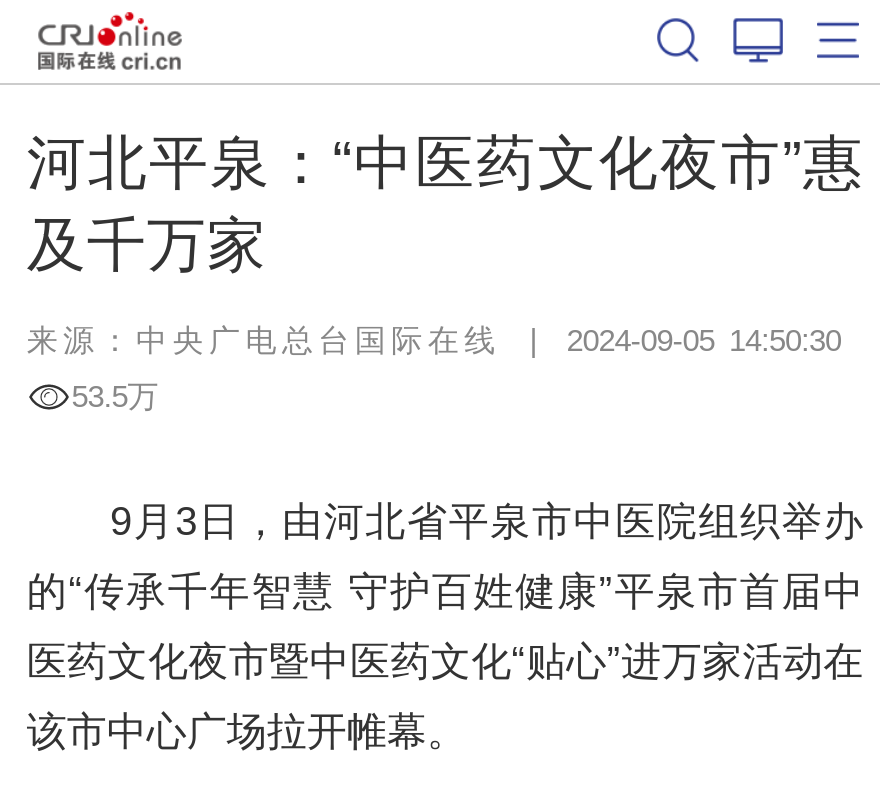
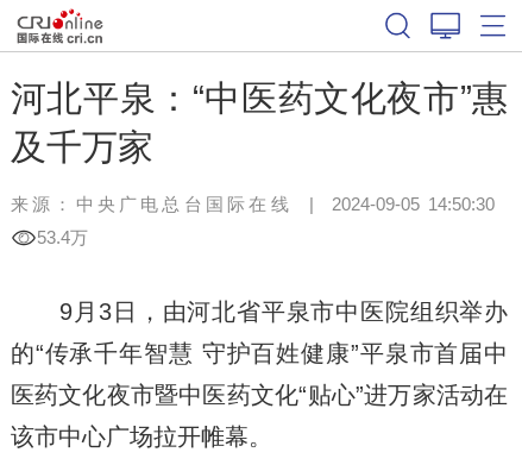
- 53.5万
+ 53.4万
